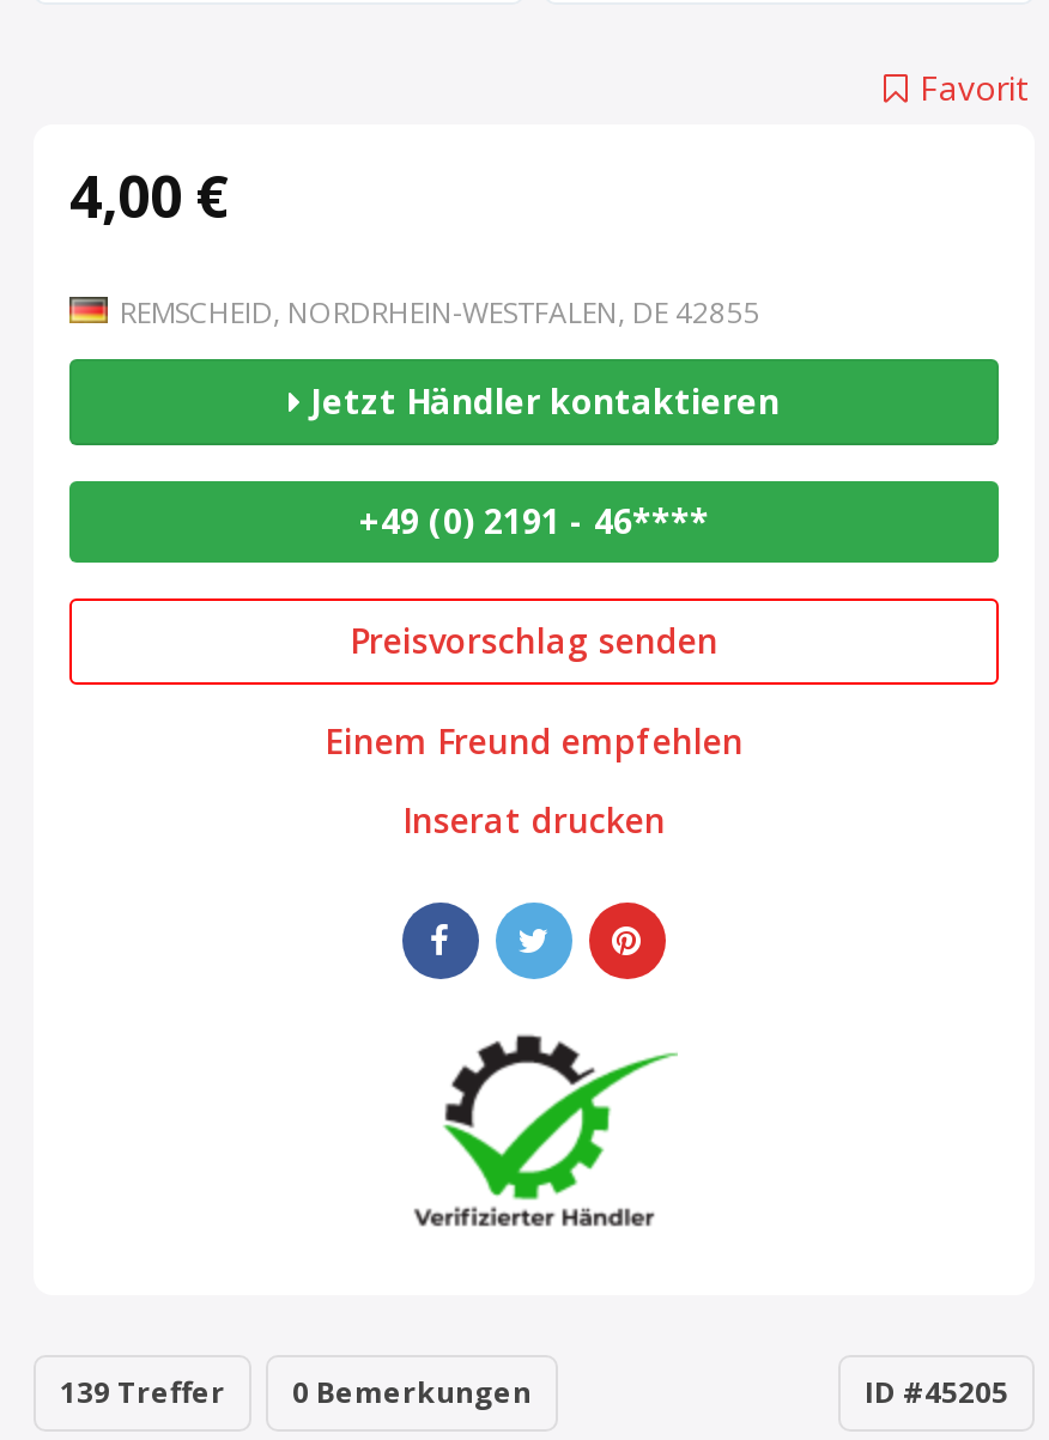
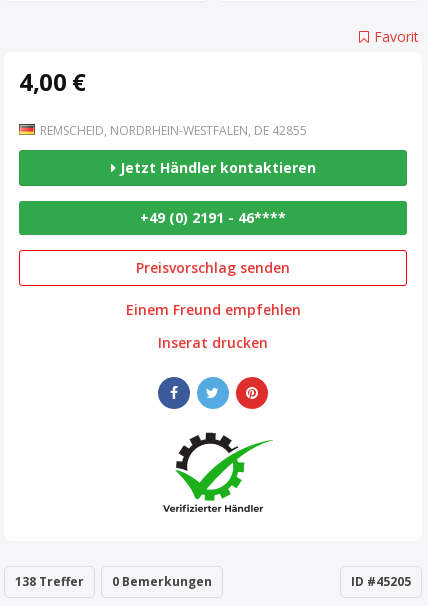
- 139 Treffer 0 Bemerkungen
+ 138 Treffer 0 Bemerkungen
